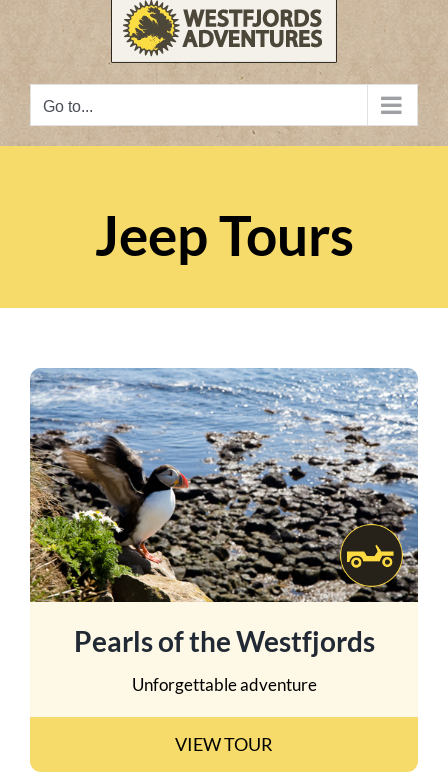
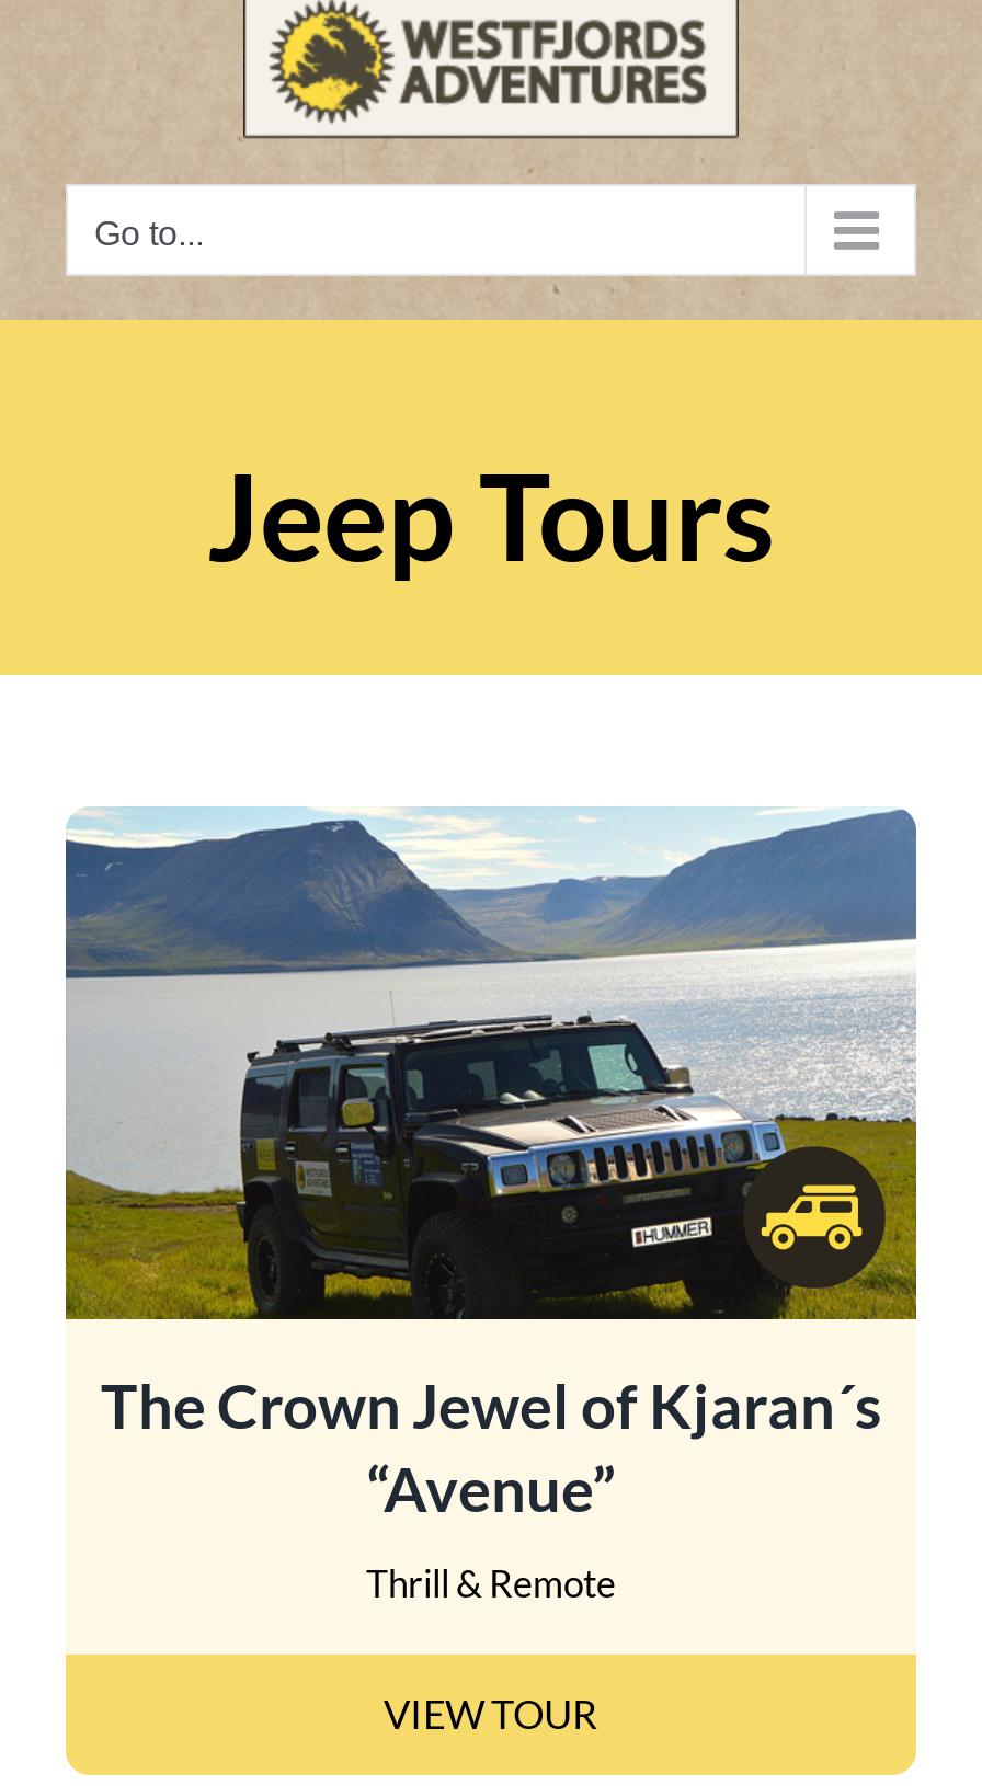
- [image]
- Pearls of the Westfjords
+ [image]
+ The Crown Jewel of Kjaran´s
+ “Avenue”

- Unforgettable adventure
+ Thrill & Remote
